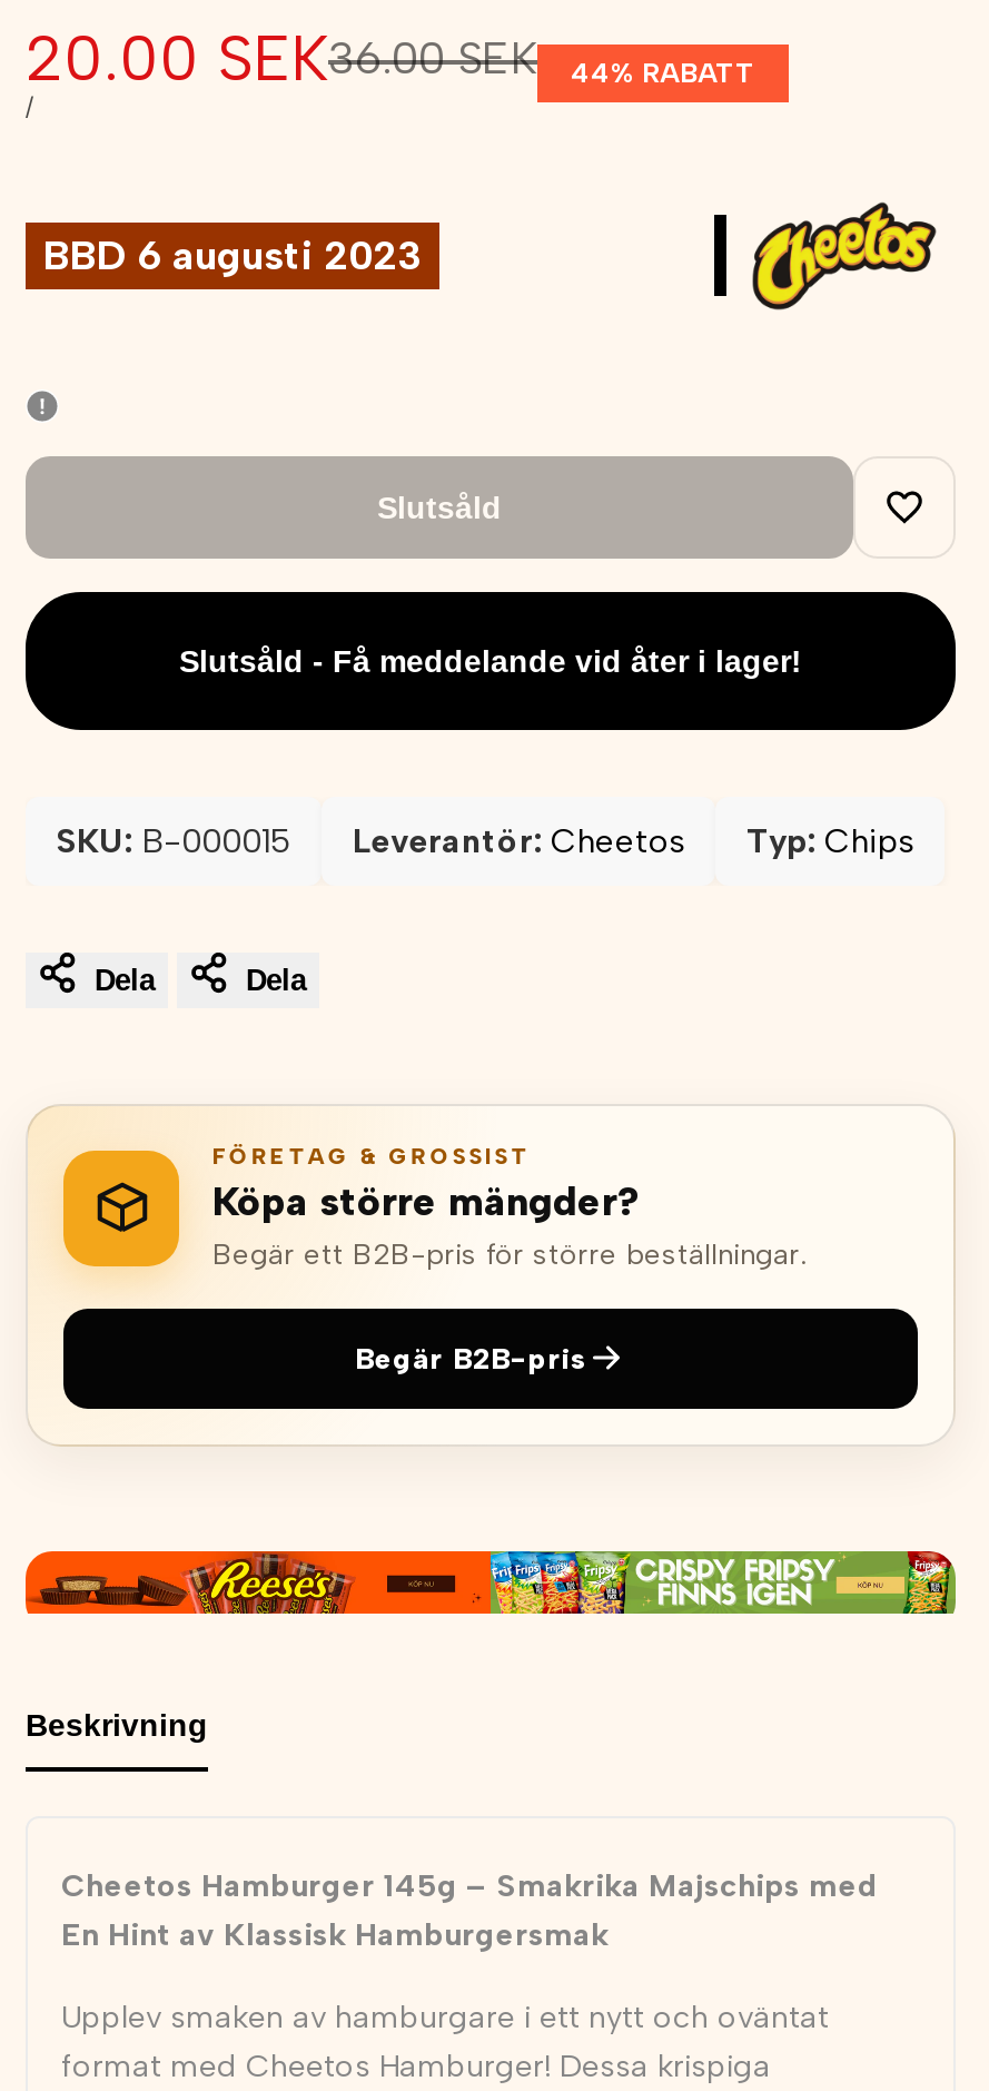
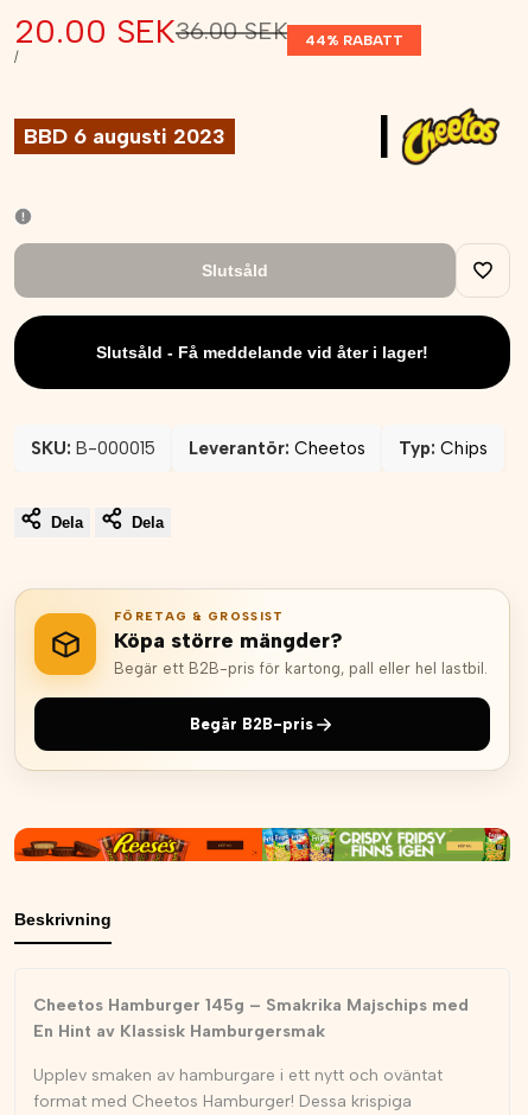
- Begär ett B2B-pris för större beställningar.
+ Begär ett B2B-pris för kartong, pall eller hel lastbil.
